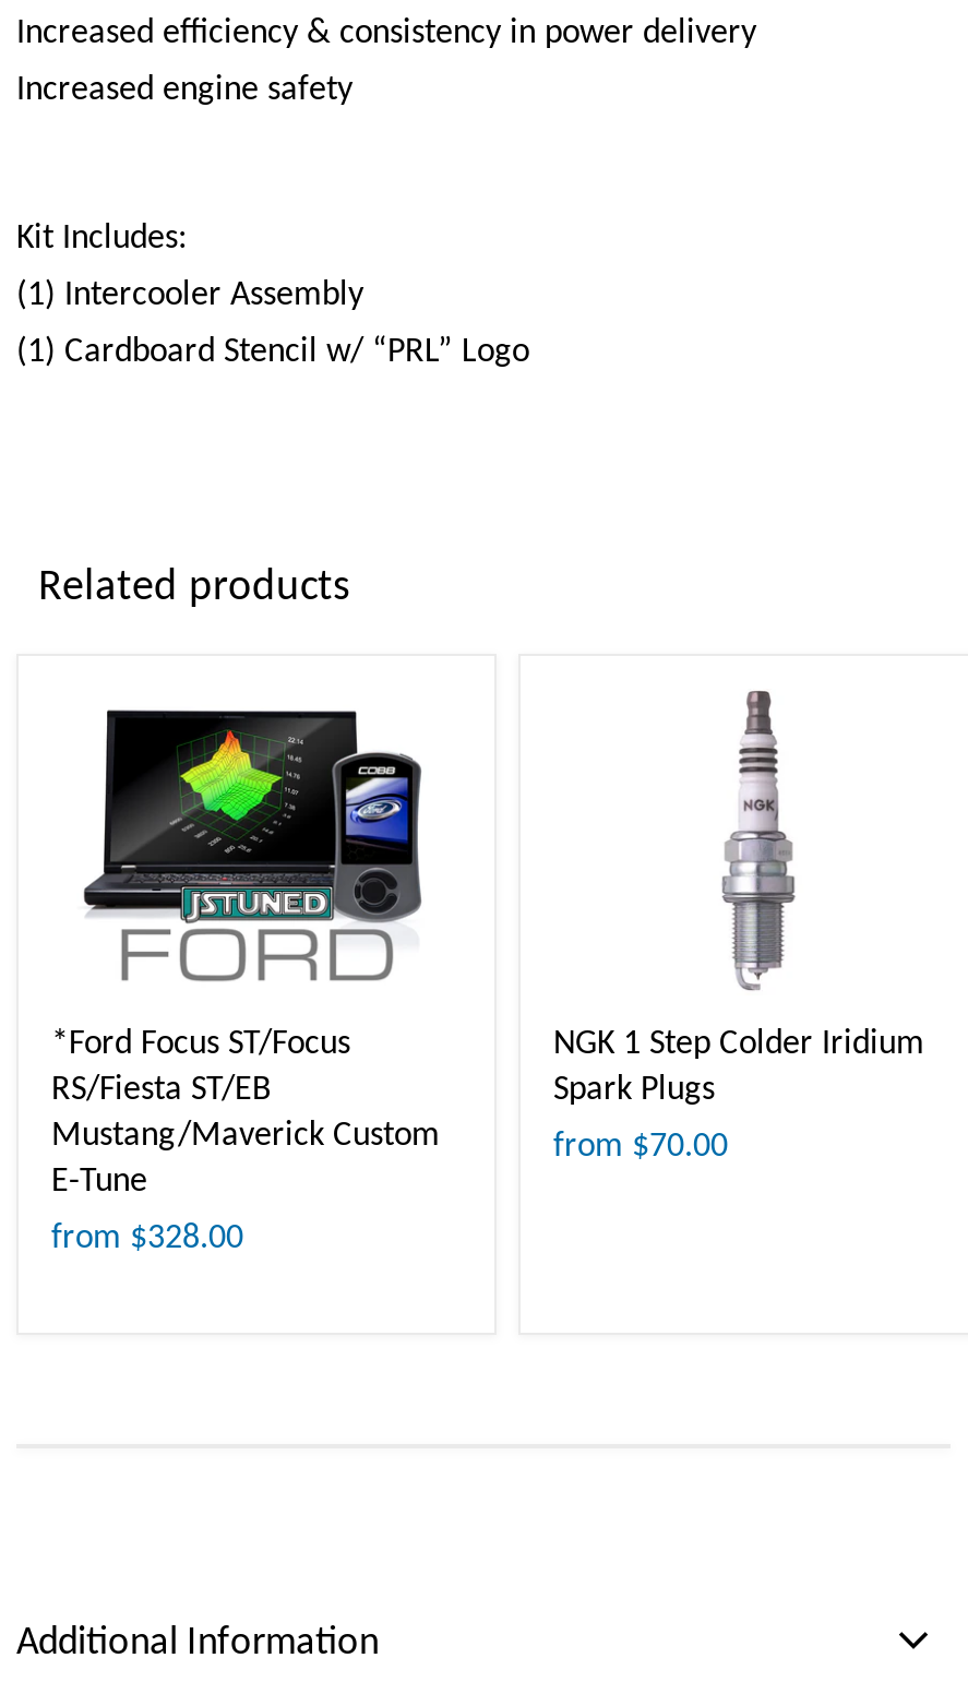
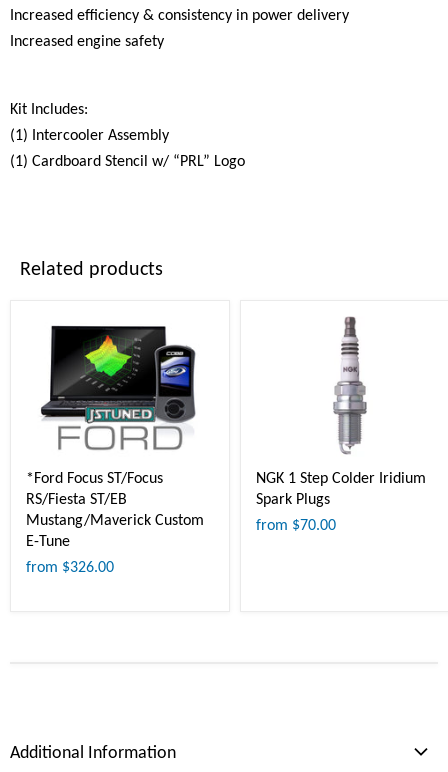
- from $328.00
+ from $326.00
